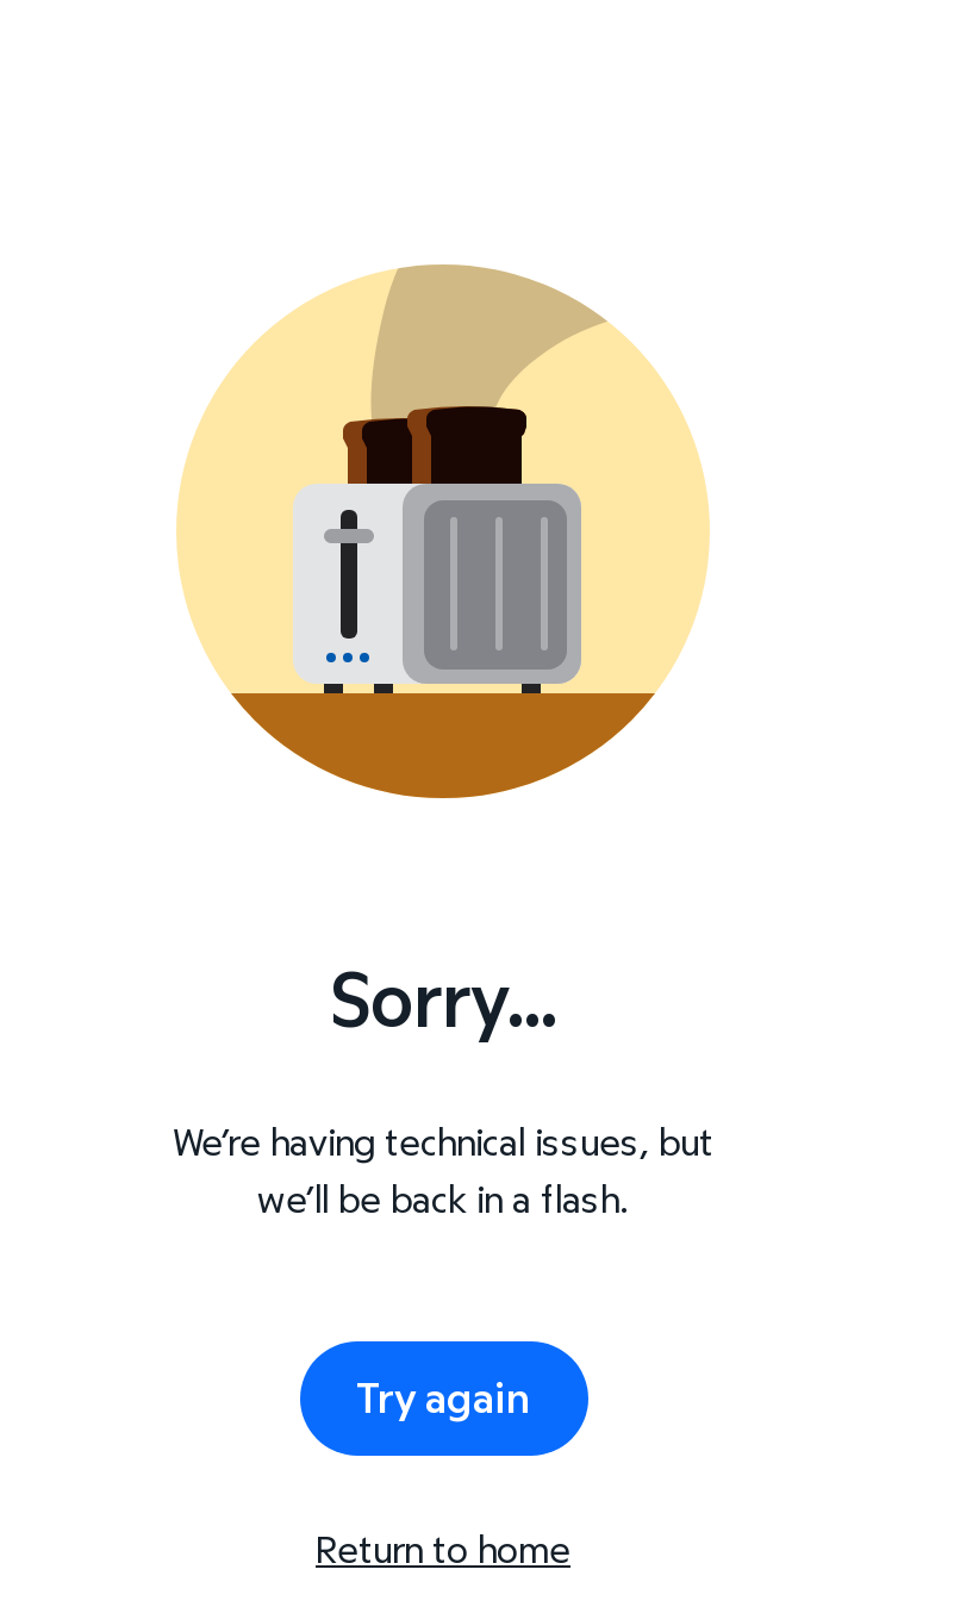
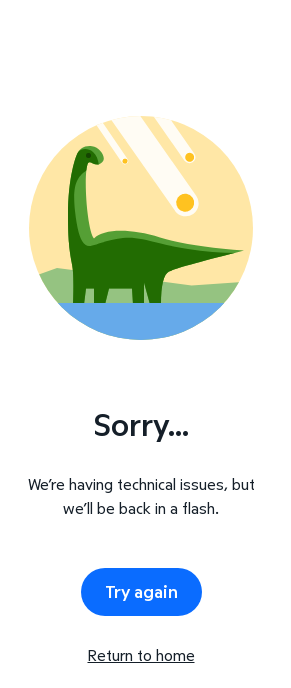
- [image]
+ [image]
